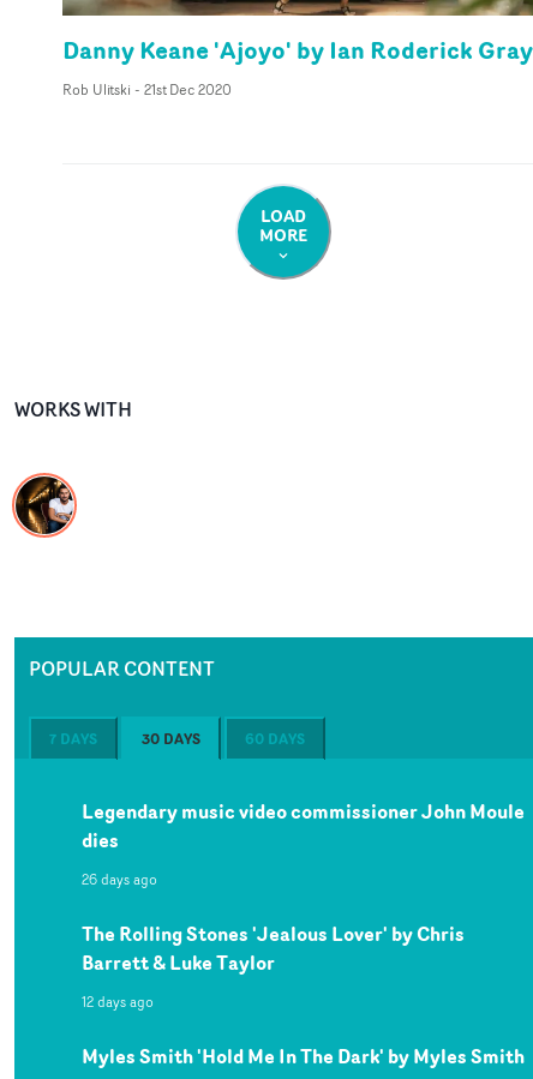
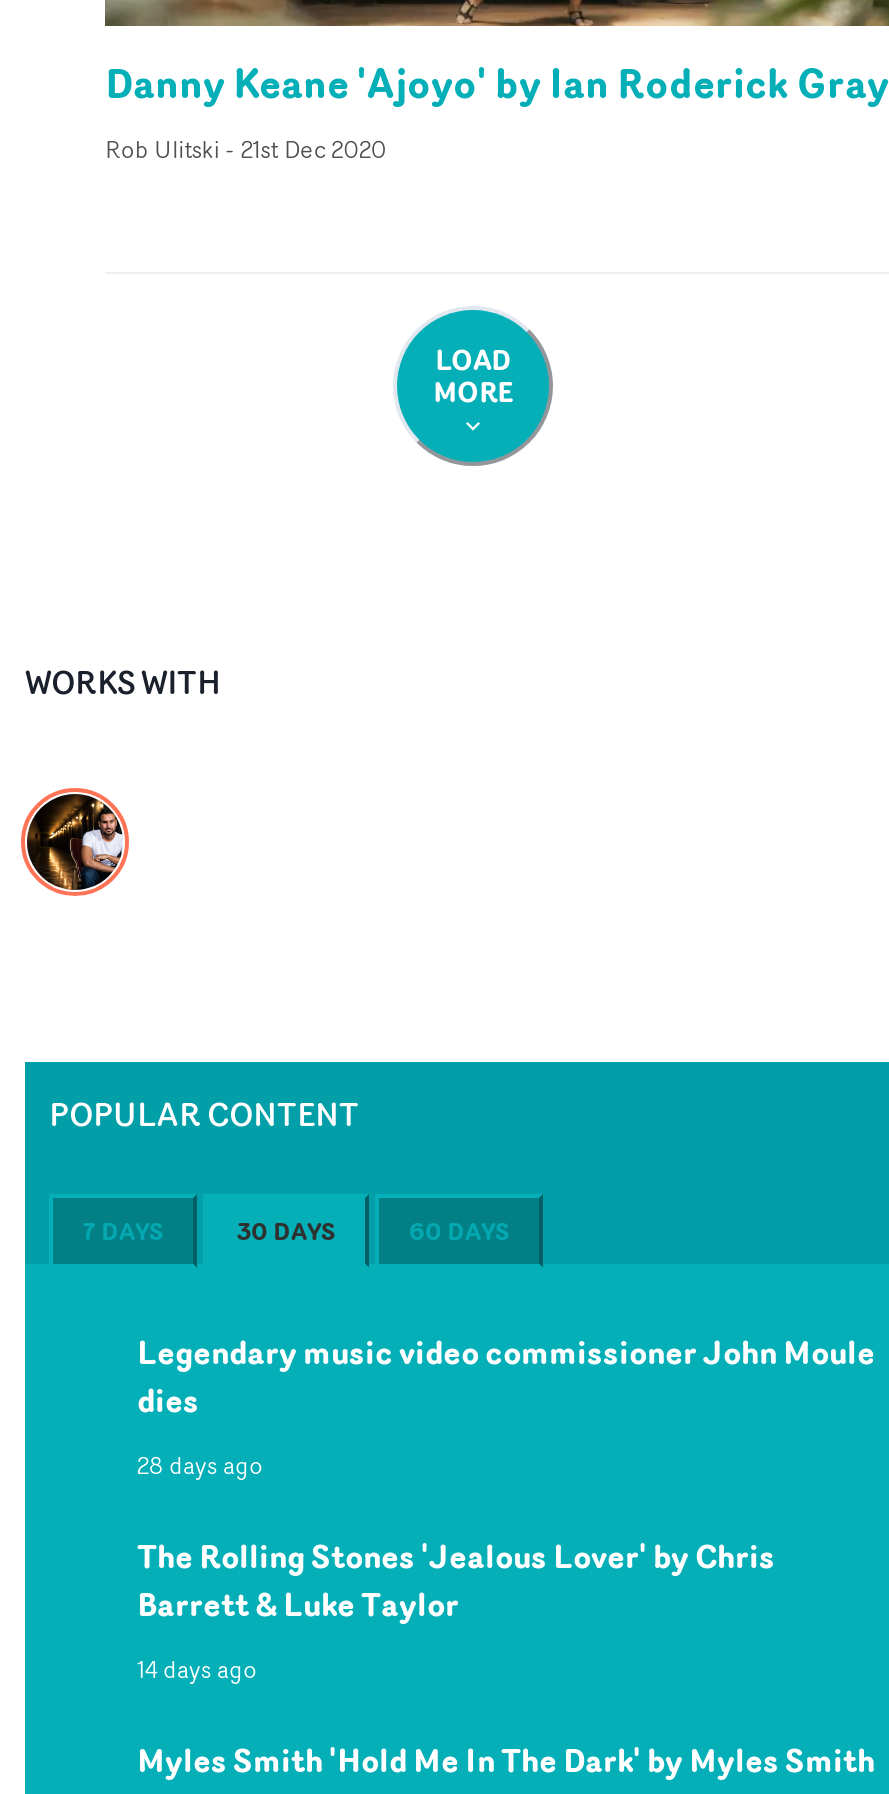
- 26 days ago
+ 28 days ago

- 12 days ago
+ 14 days ago
